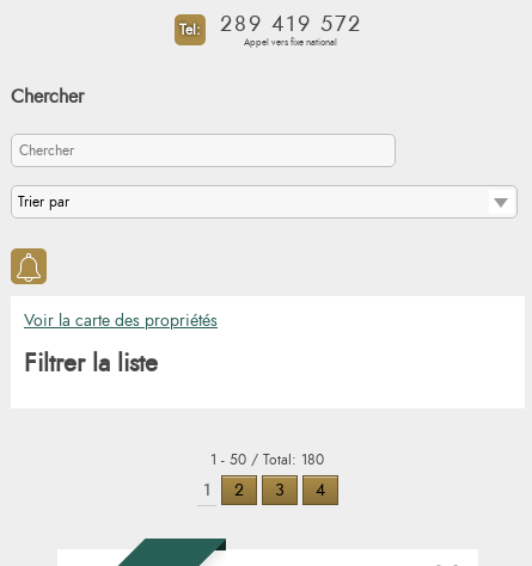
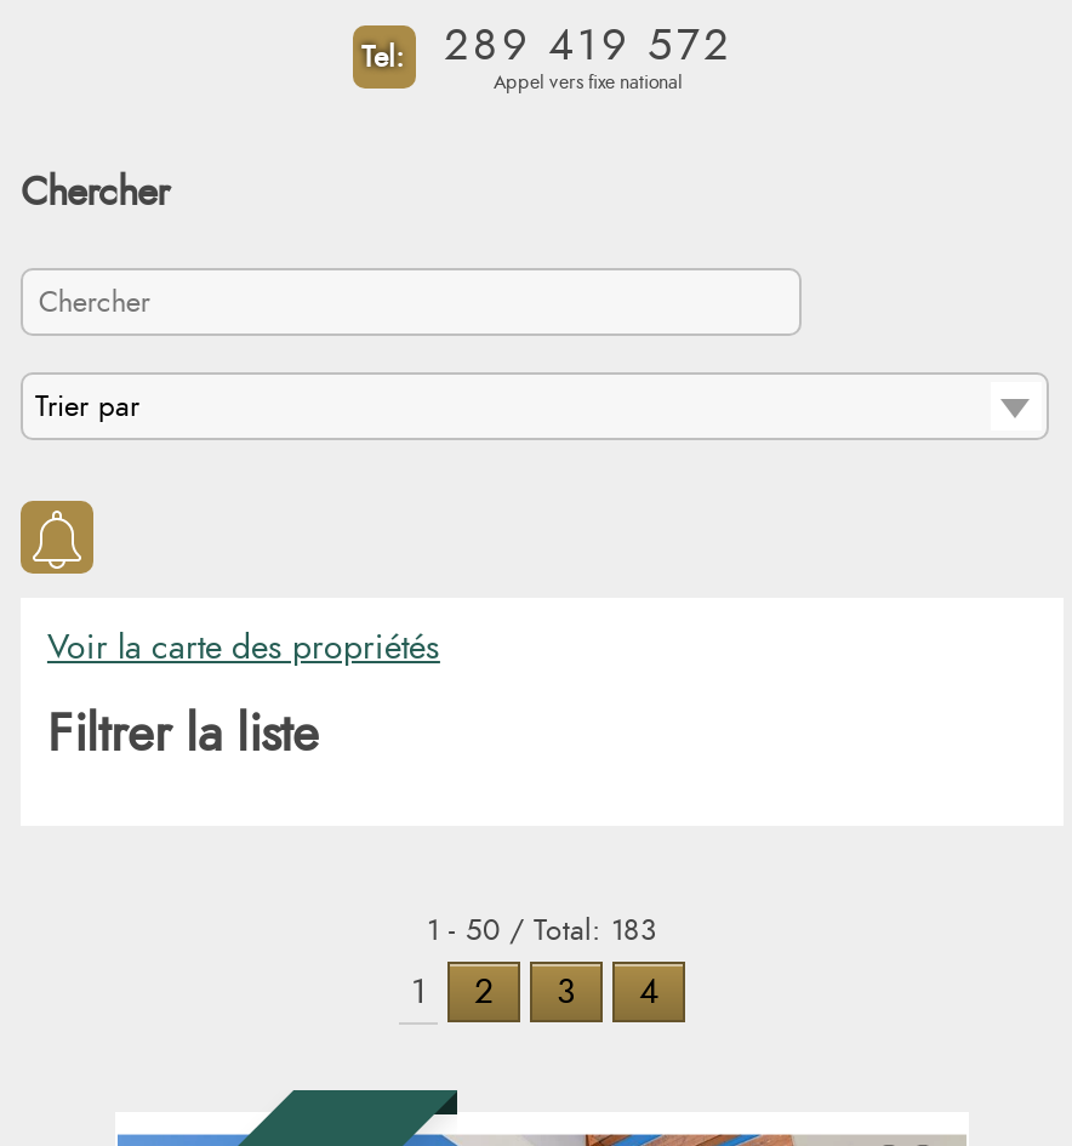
- 1 - 50 / Total: 180
+ 1 - 50 / Total: 183
